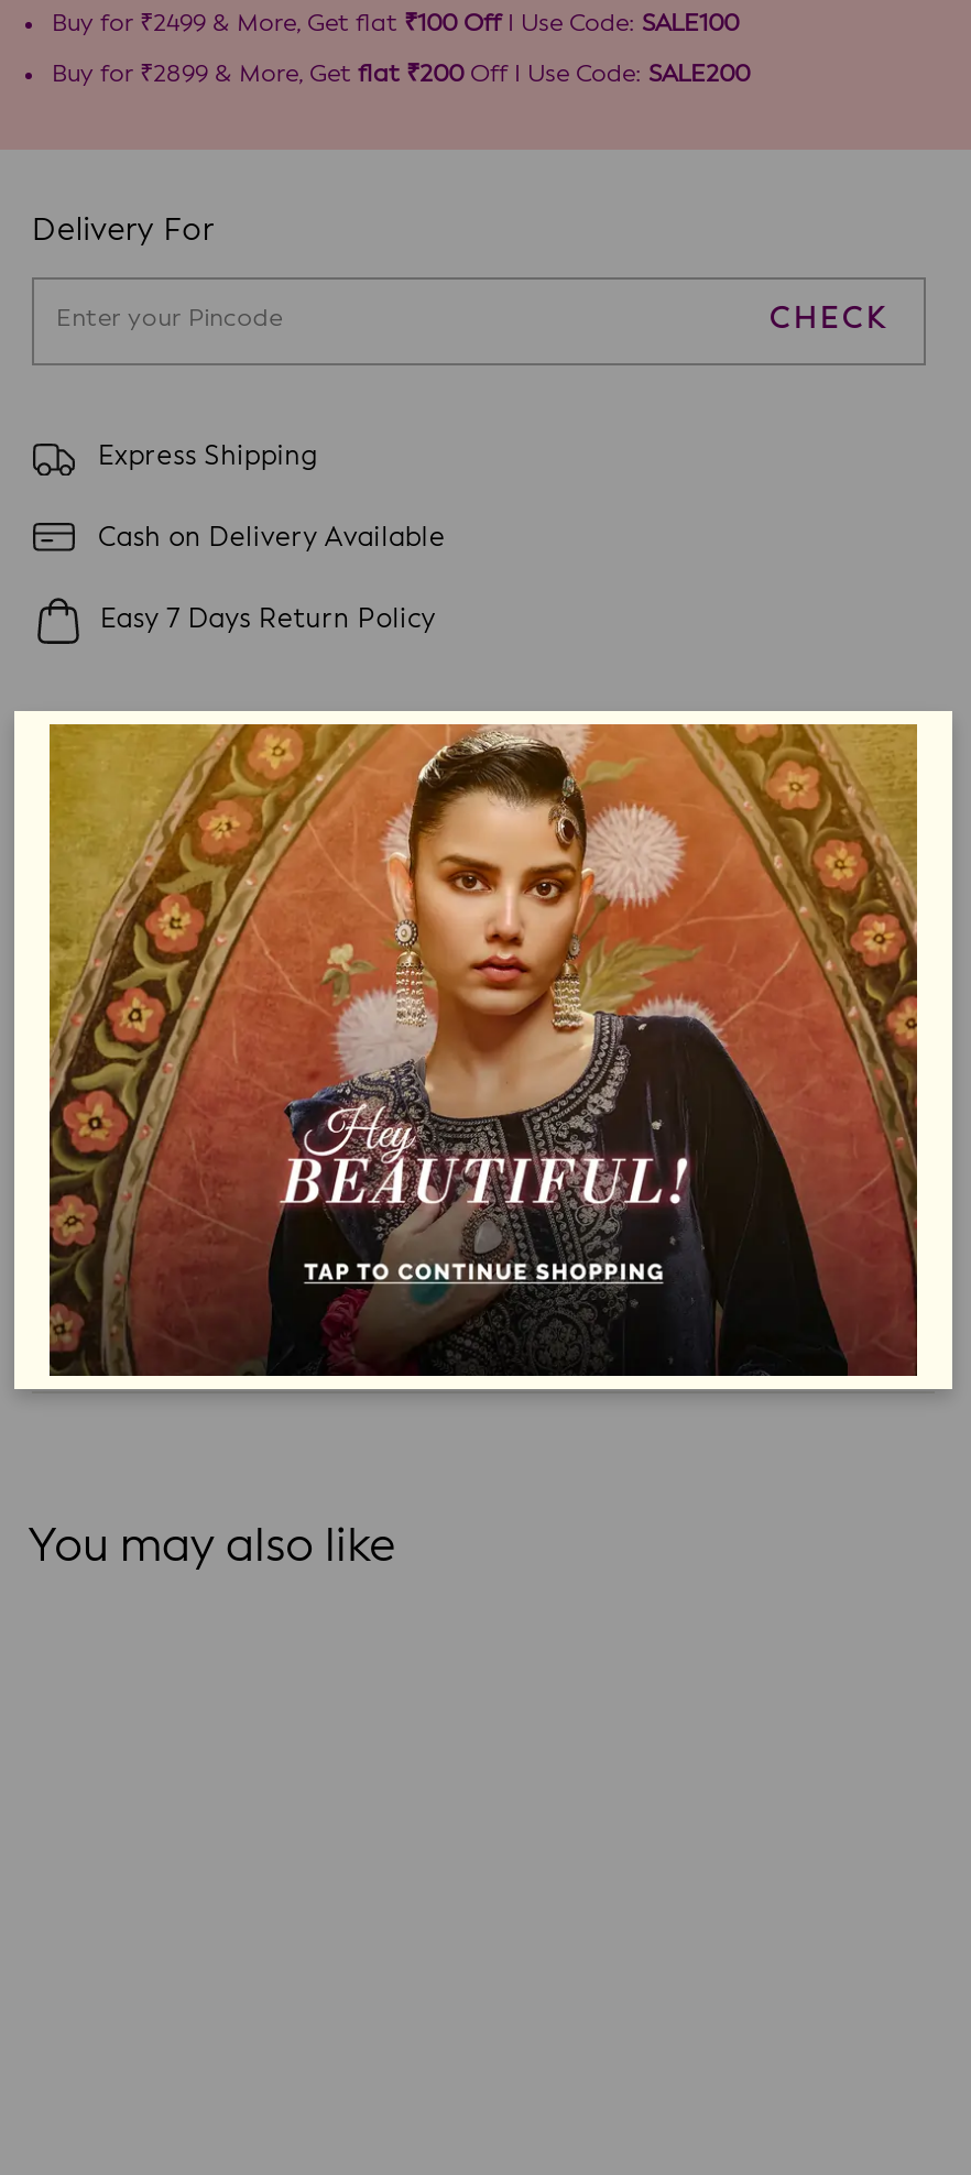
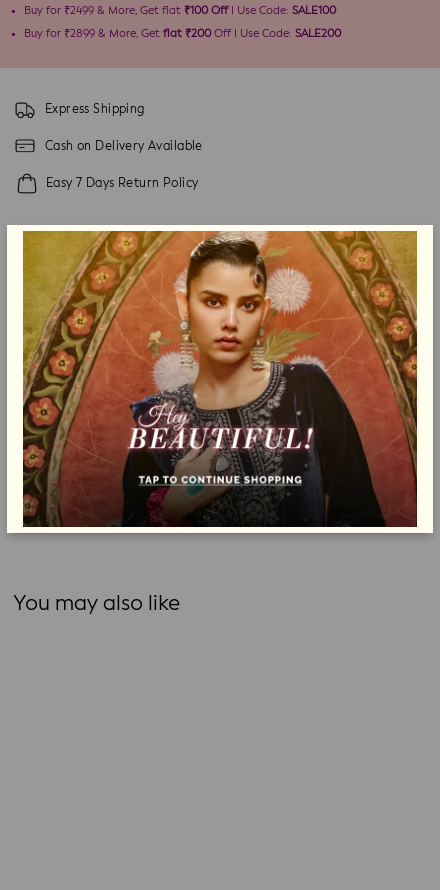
- Delivery For
- CHECK
